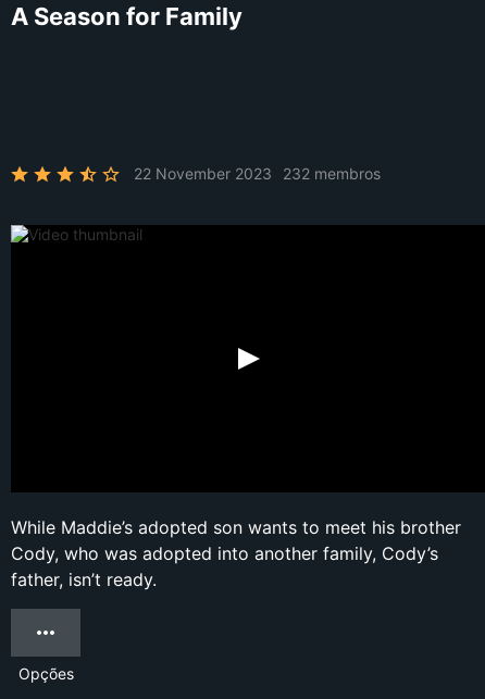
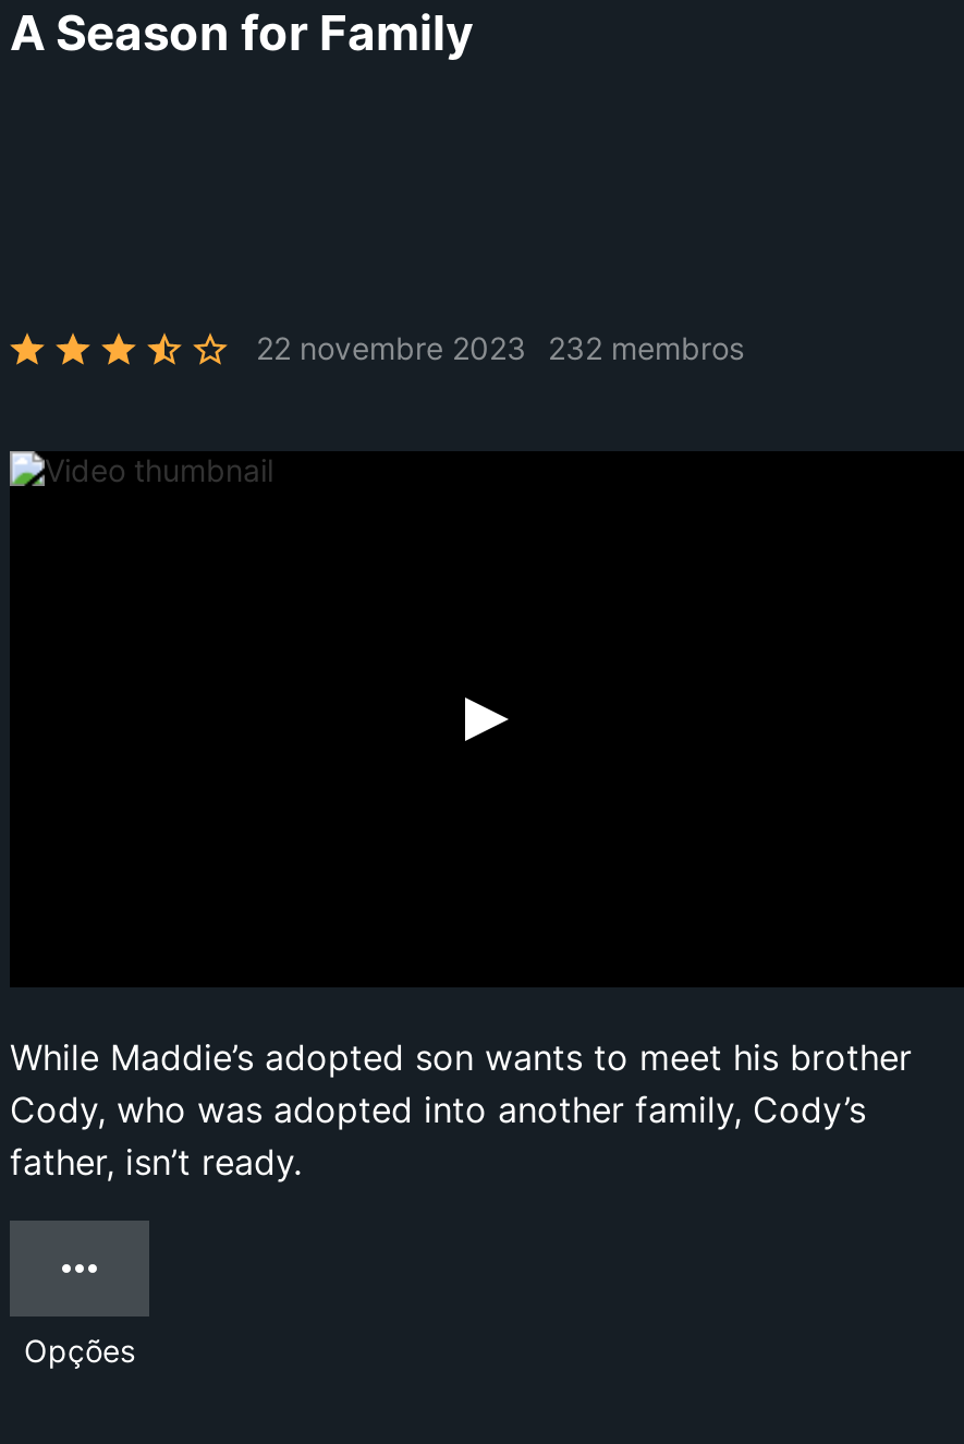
- 22 November 2023 232 membros
+ 22 novembre 2023 232 membros
